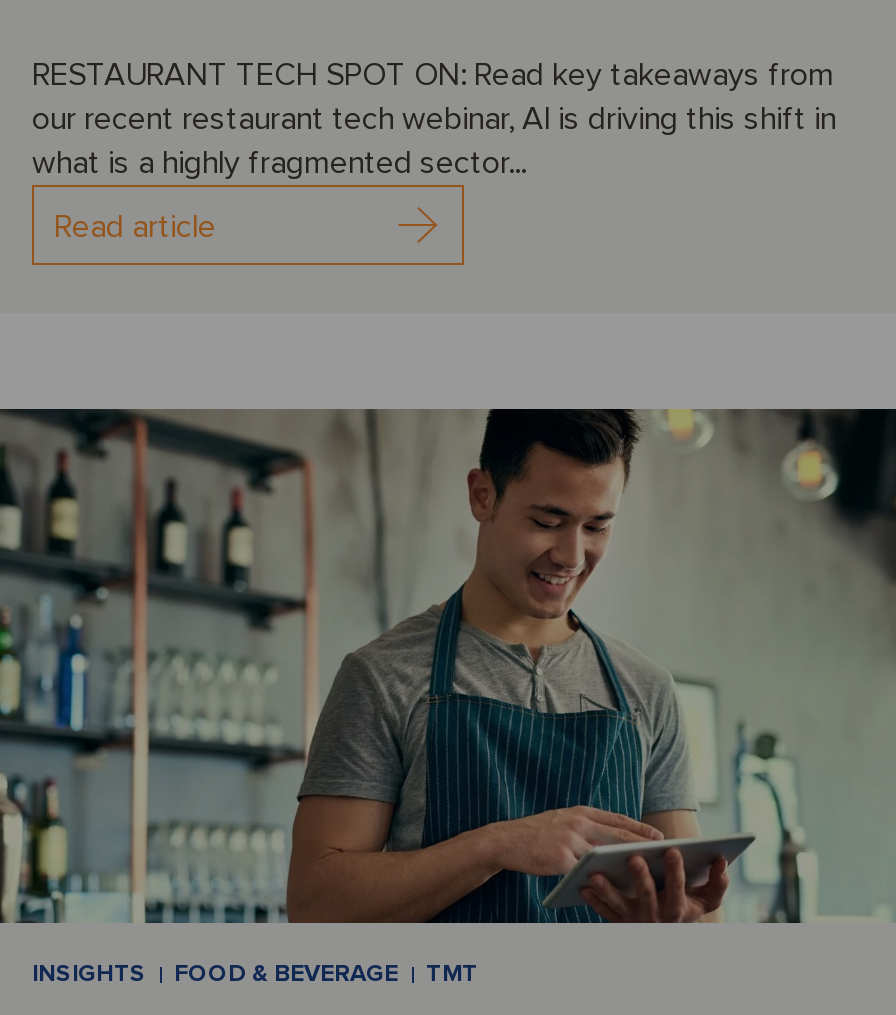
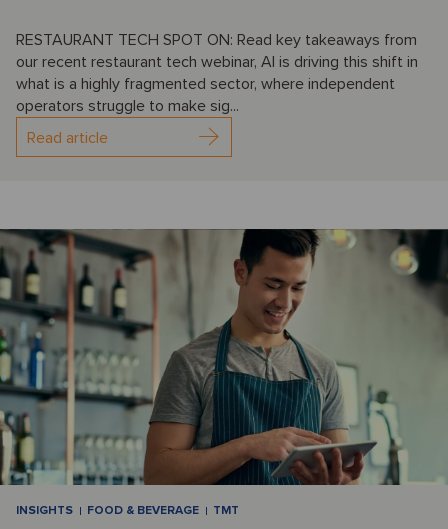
- what is a highly fragmented sector...
+ what is a highly fragmented sector, where independent
+ operators struggle to make sig...
